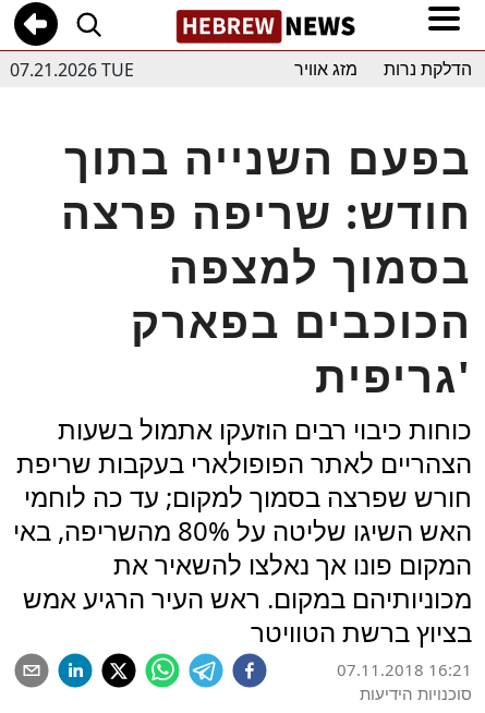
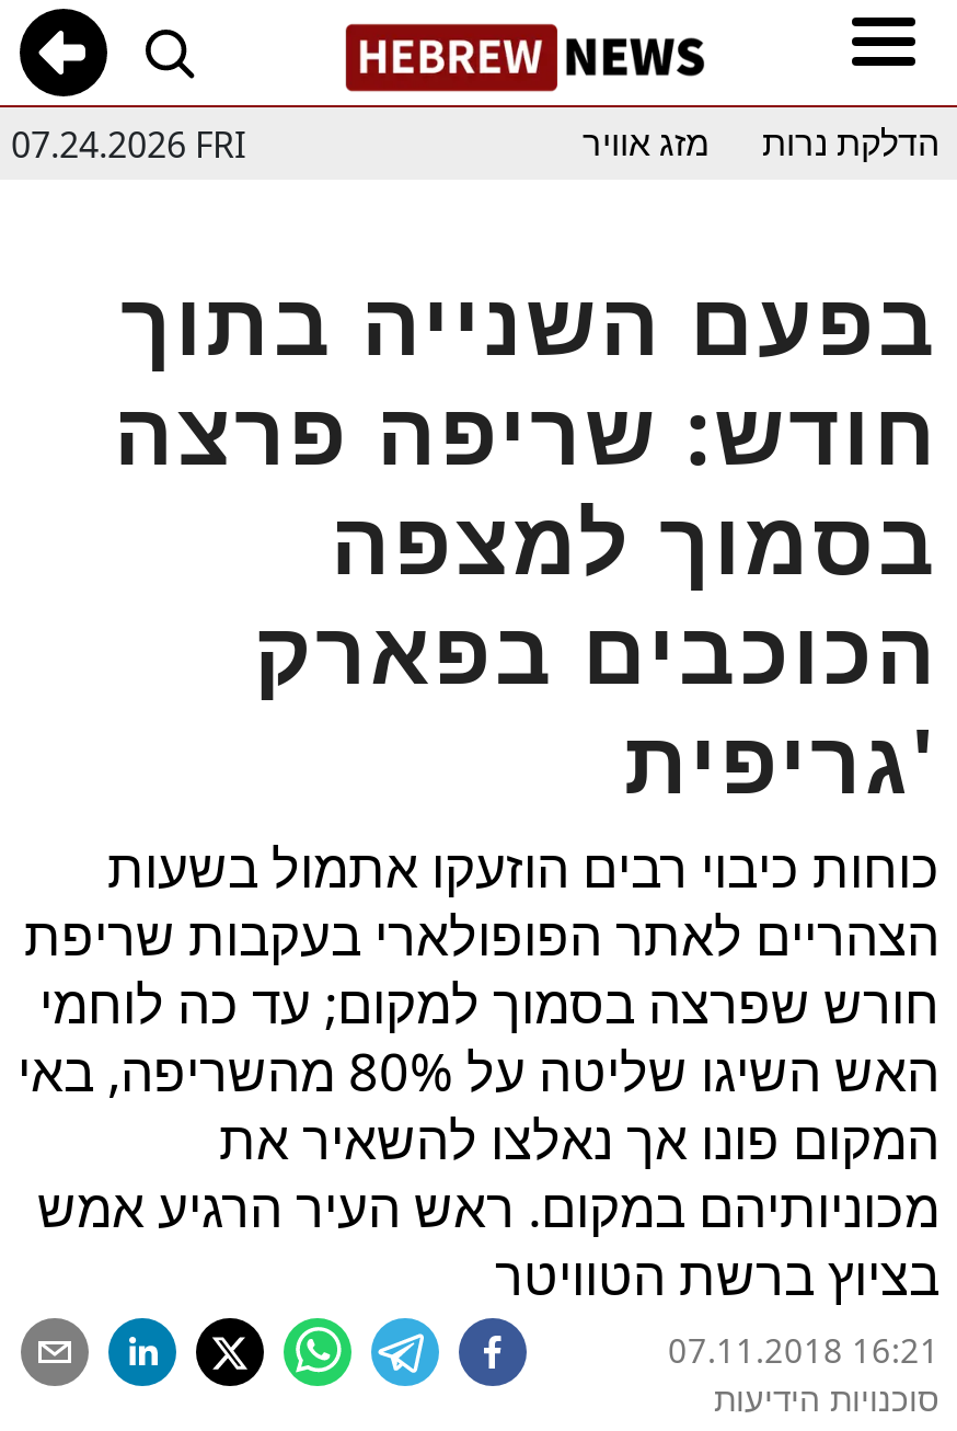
- 07.21.2026 TUE
+ 07.24.2026 FRI
